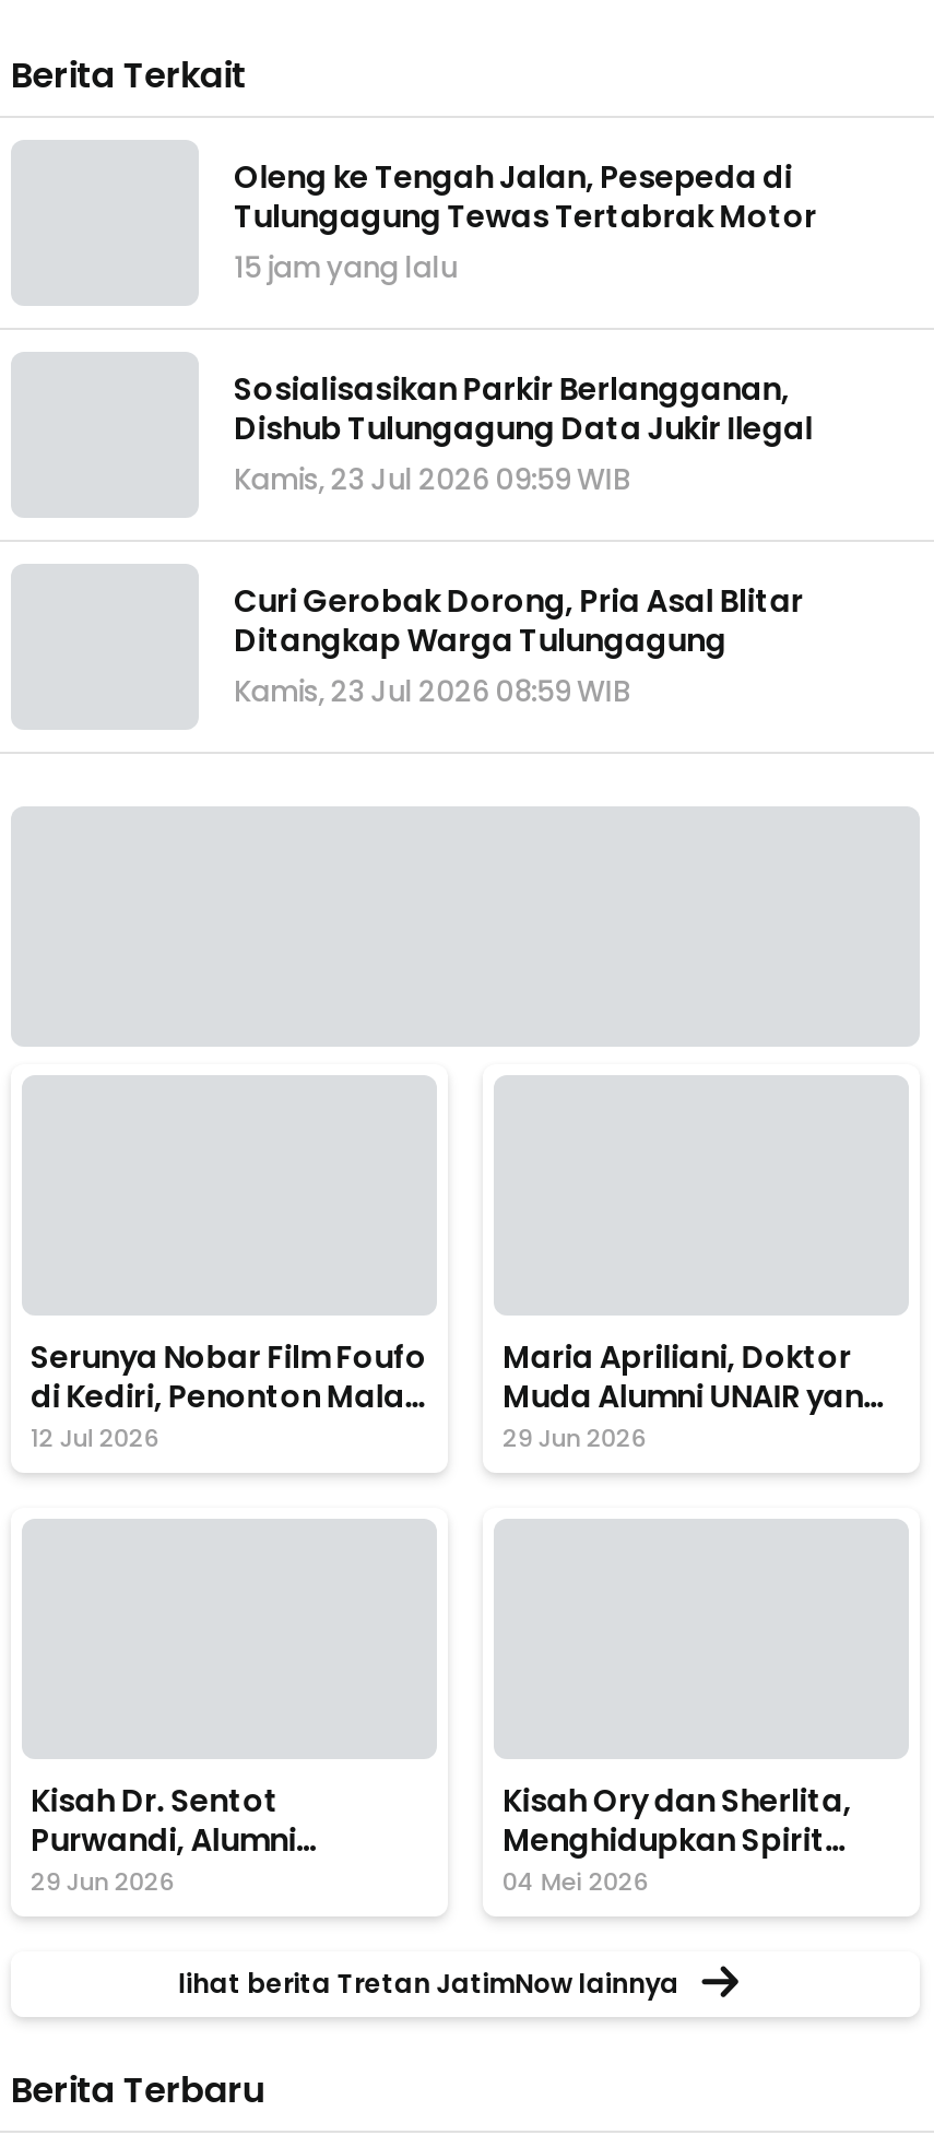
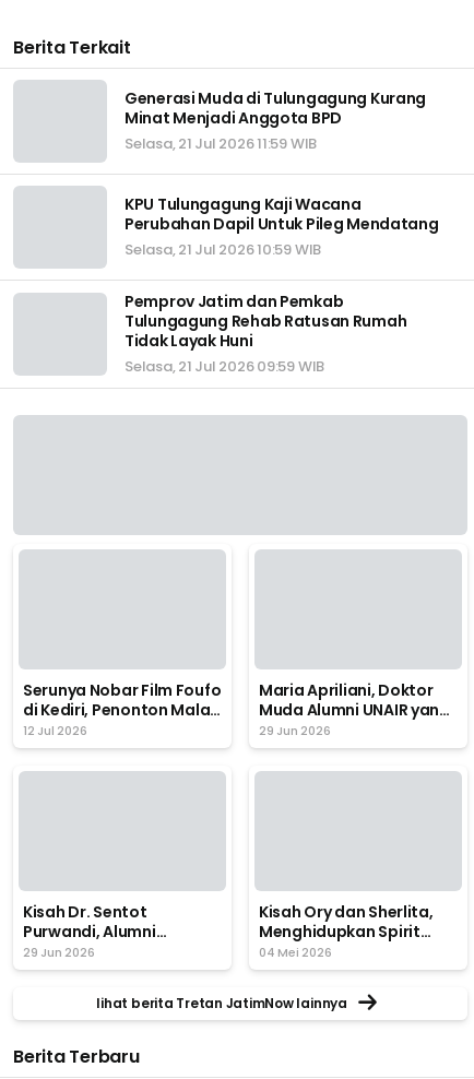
- Oleng ke Tengah Jalan, Pesepeda di
- Tulungagung Tewas Tertabrak Motor
- 15 jam yang lalu
+ Generasi Muda di Tulungagung Kurang
+ Minat Menjadi Anggota BPD
+ Selasa, 21 Jul 2026 11:59 WIB

- Sosialisasikan Parkir Berlangganan,
- Dishub Tulungagung Data Jukir Ilegal
- Kamis, 23 Jul 2026 09:59 WIB
+ KPU Tulungagung Kaji Wacana
+ Perubahan Dapil Untuk Pileg Mendatang
+ Selasa, 21 Jul 2026 10:59 WIB

- Curi Gerobak Dorong, Pria Asal Blitar
- Ditangkap Warga Tulungagung
- Kamis, 23 Jul 2026 08:59 WIB
+ Pemprov Jatim dan Pemkab
+ Tulungagung Rehab Ratusan Rumah
+ Tidak Layak Huni
+ Selasa, 21 Jul 2026 09:59 WIB
